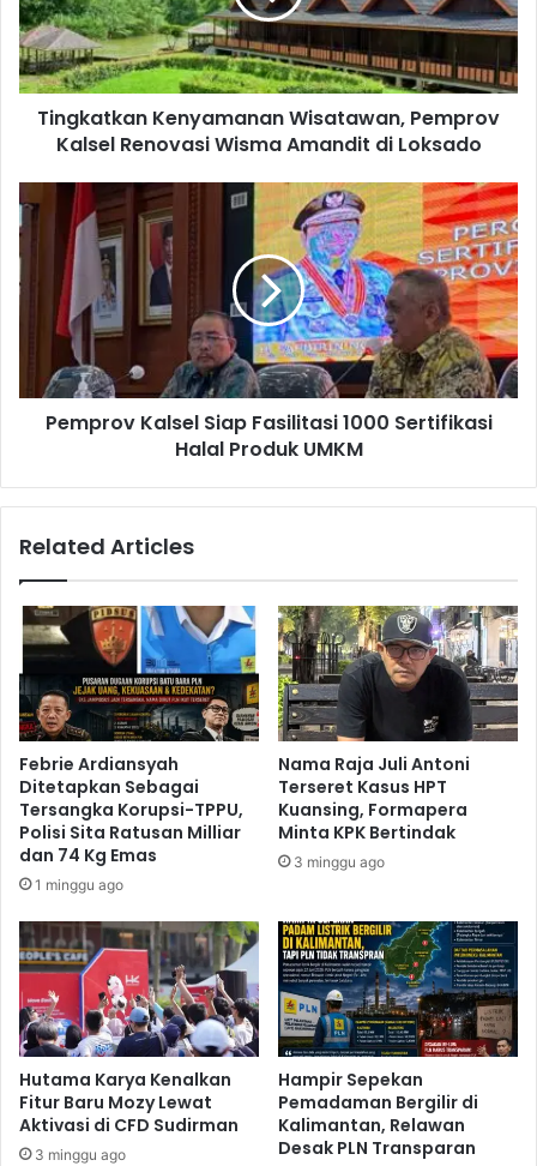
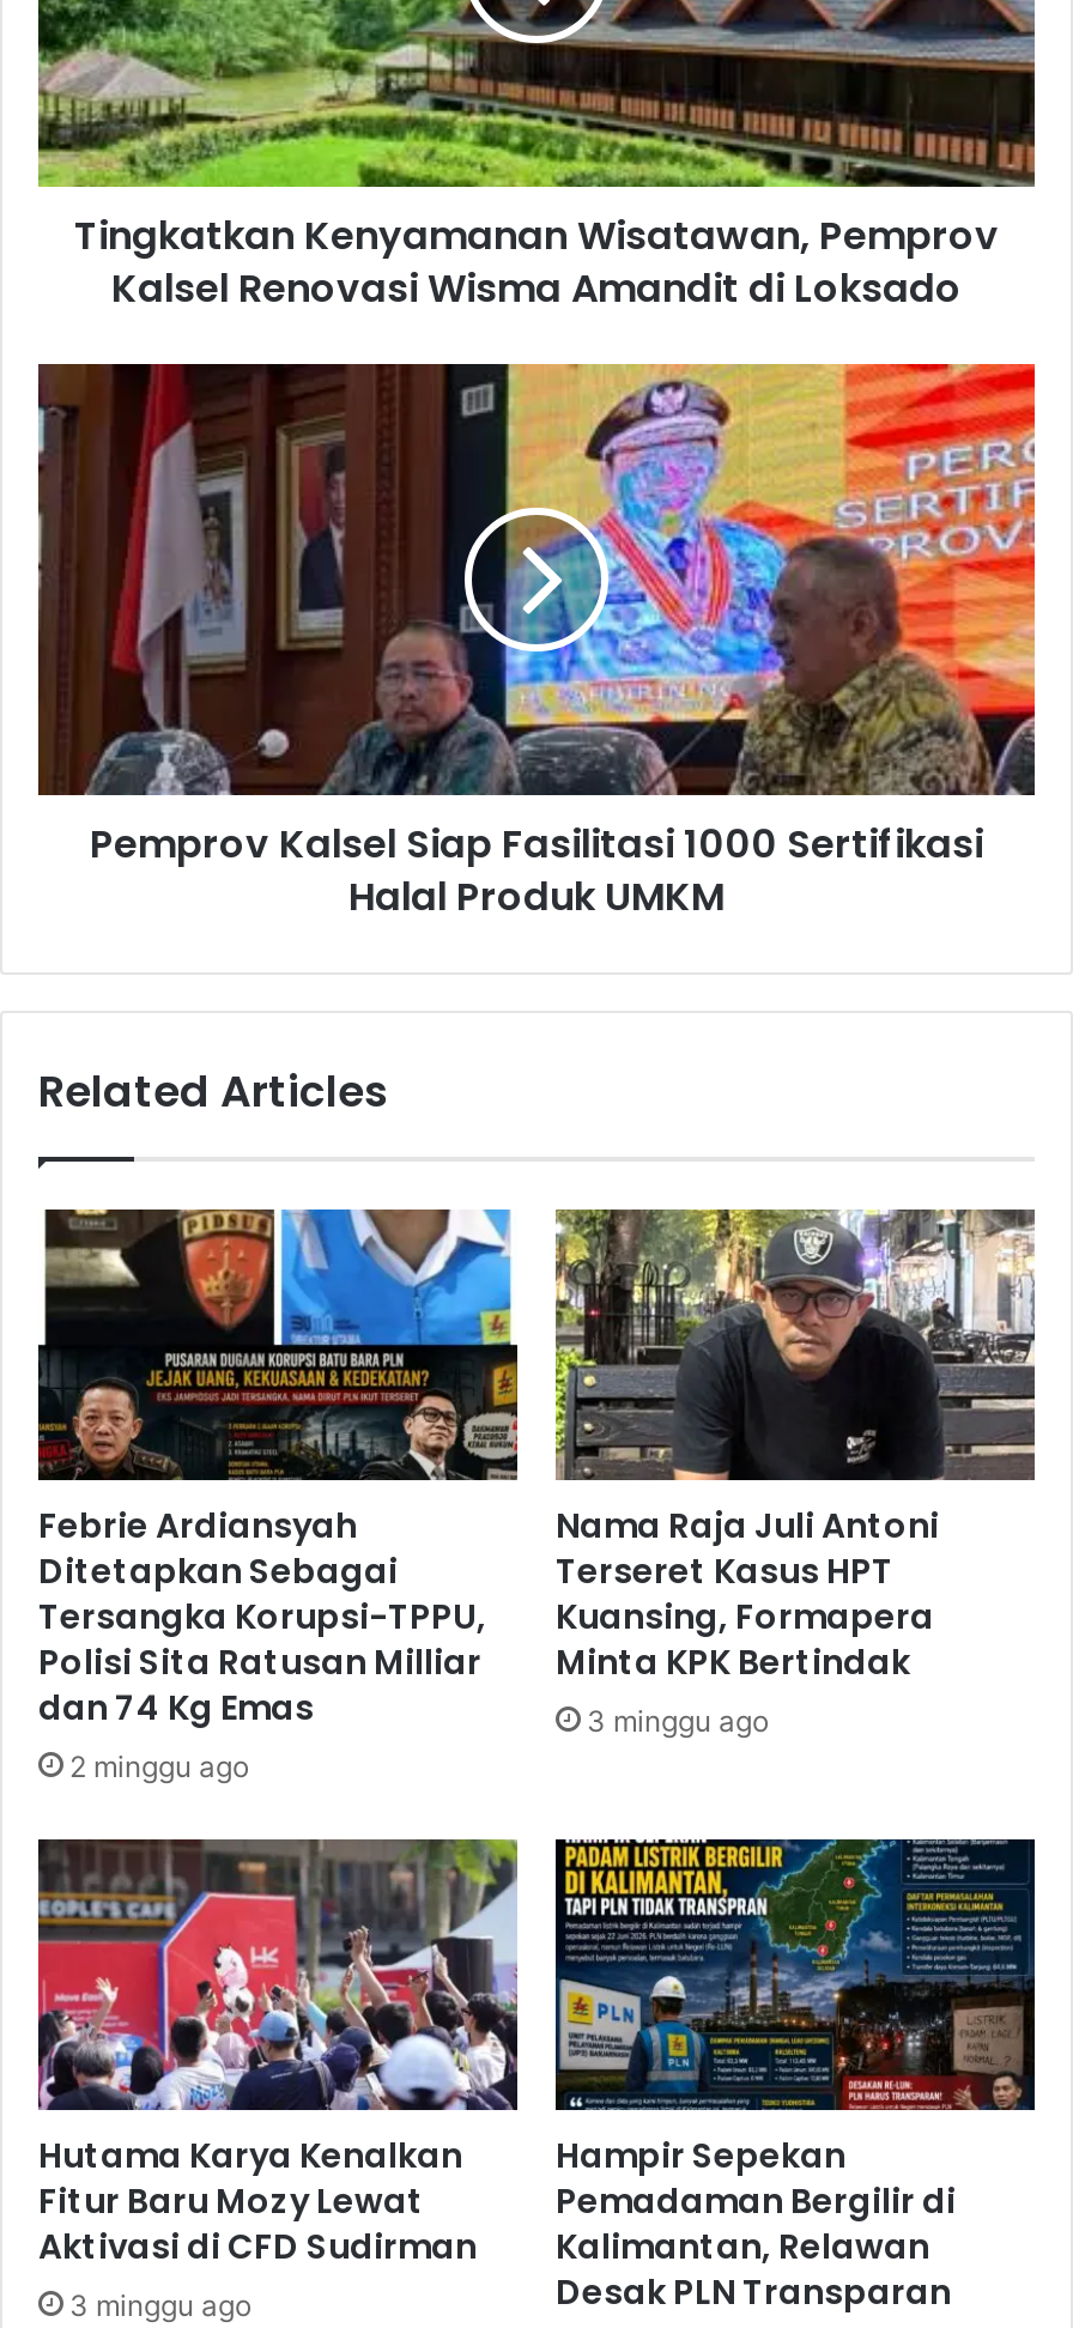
- 1 minggu ago
+ 2 minggu ago
